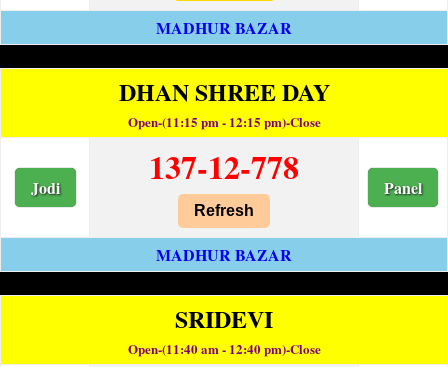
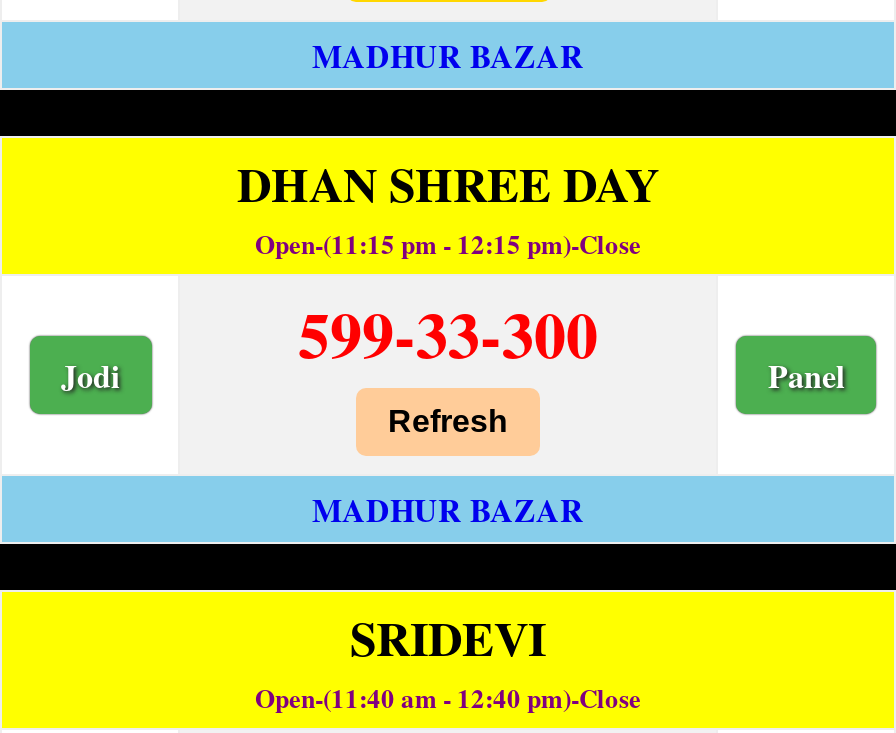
- 137-12-778
+ 599-33-300
